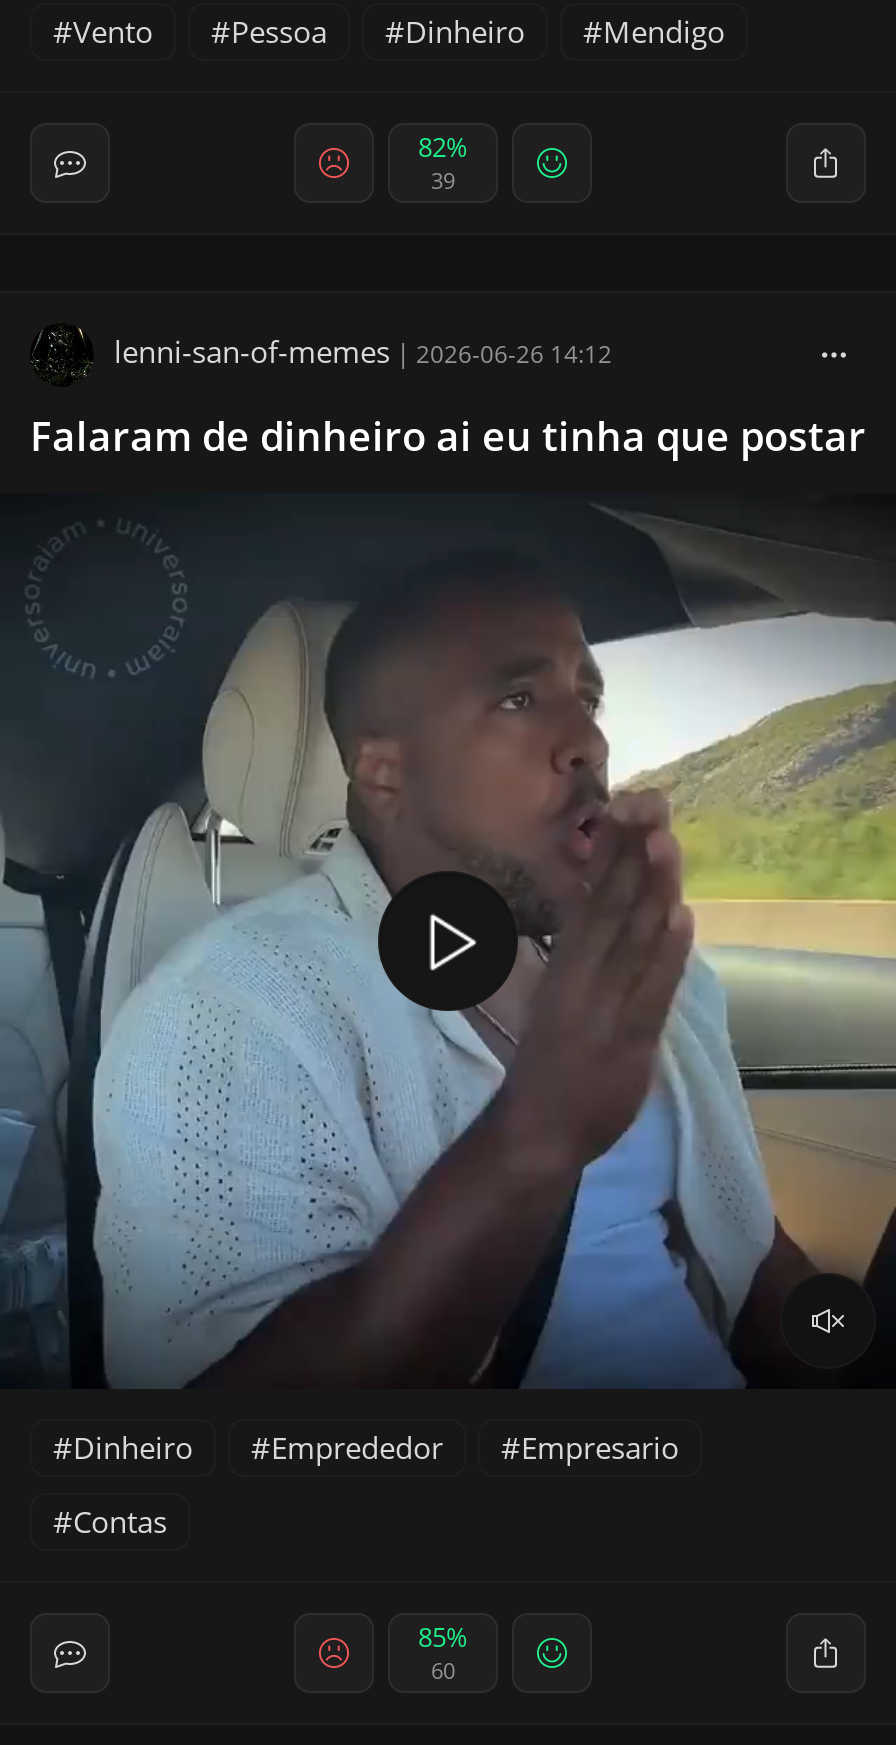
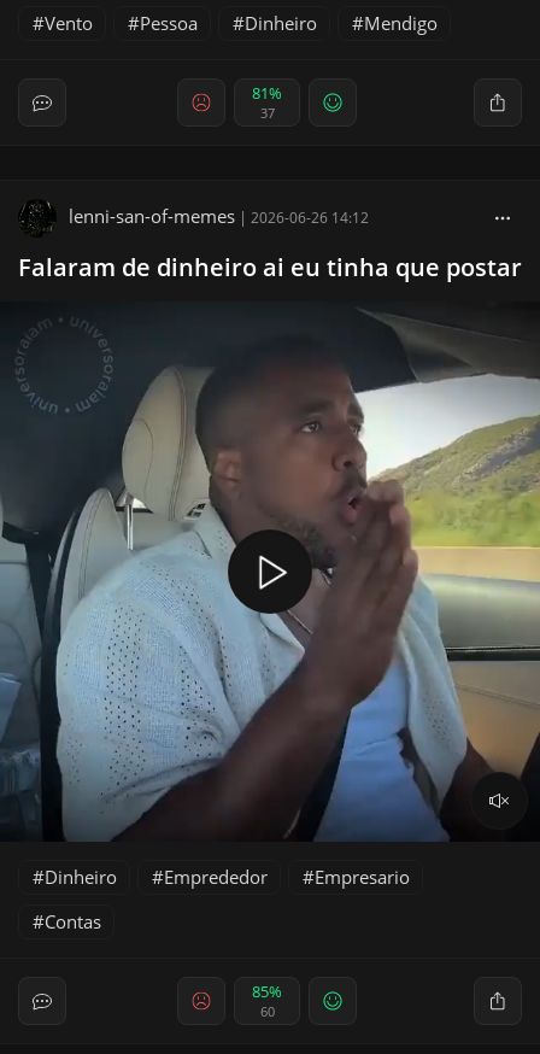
- 82%
+ 81%

- 39
+ 37
